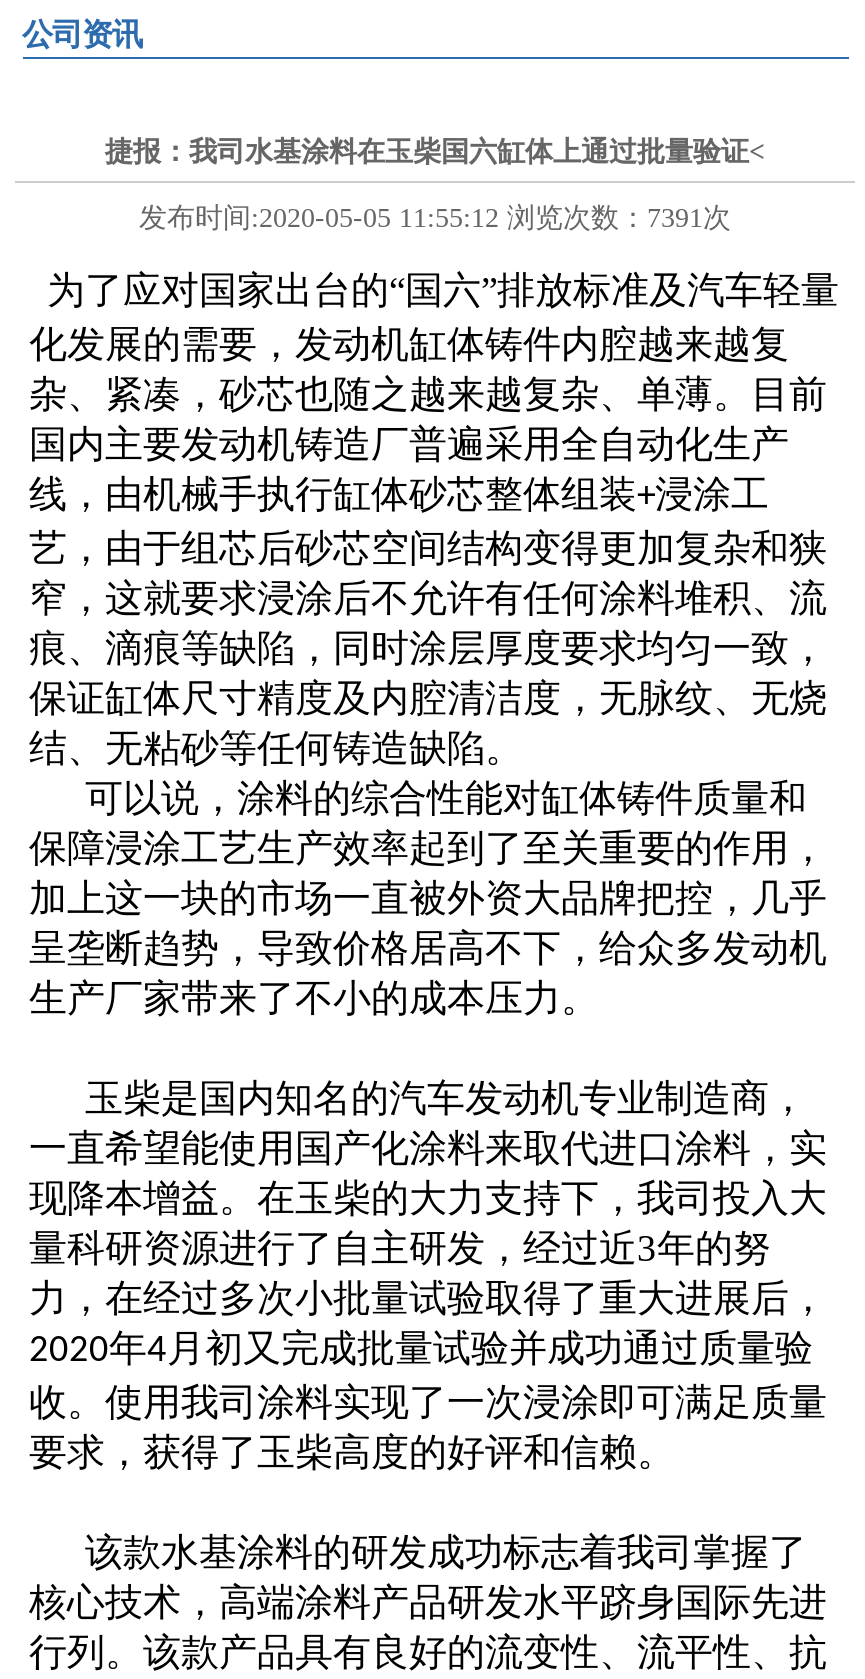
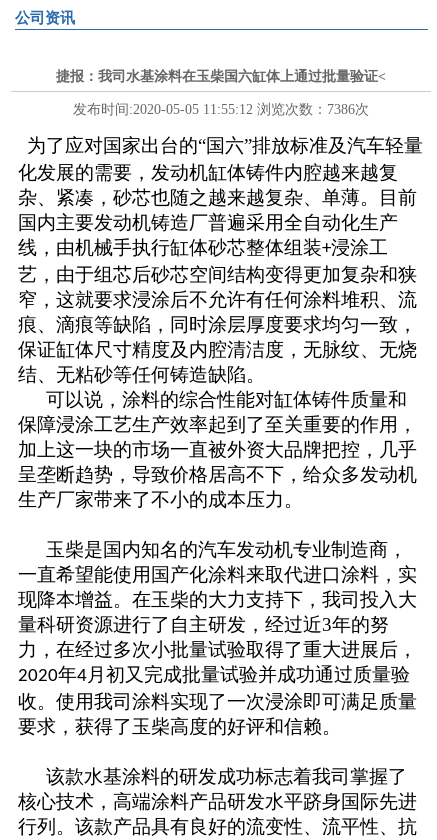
- 发布时间:2020-05-05 11:55:12 浏览次数：7391次
+ 发布时间:2020-05-05 11:55:12 浏览次数：7386次
